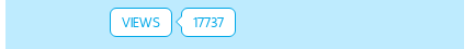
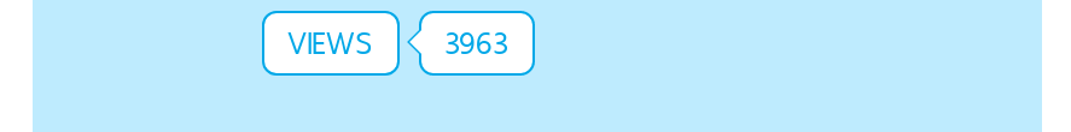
- VIEWS 17737
+ VIEWS 3963
